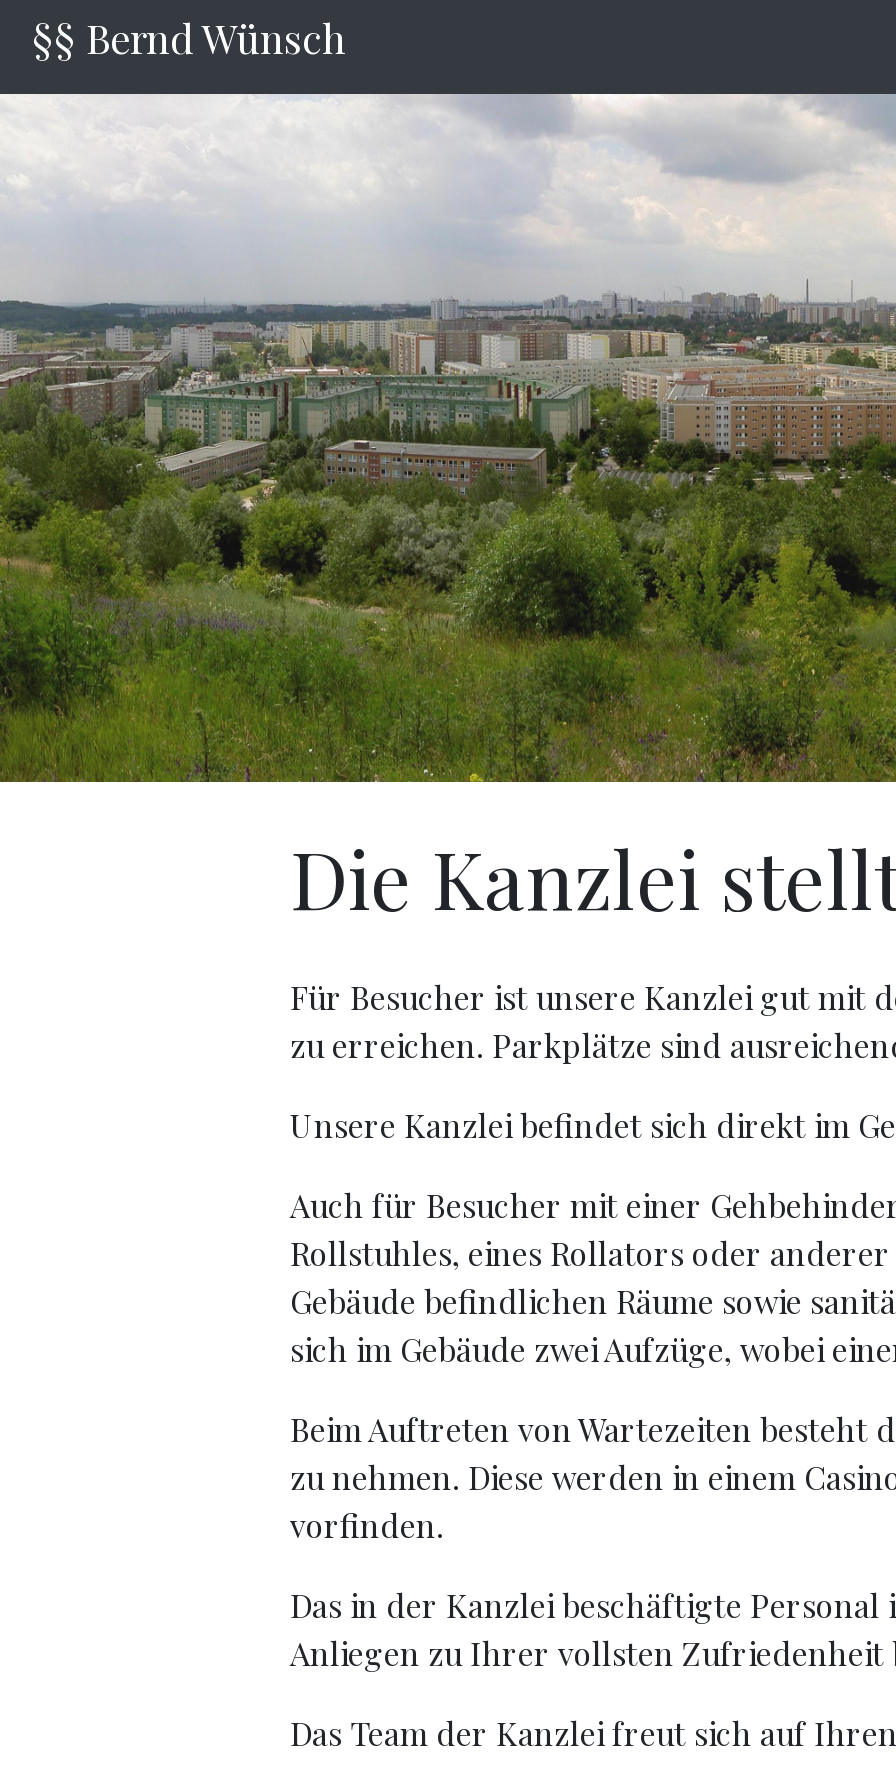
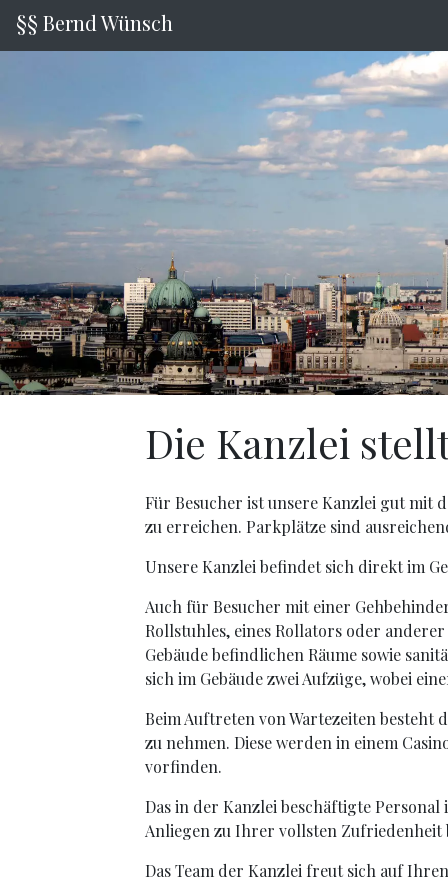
- [image]
+ [image]
